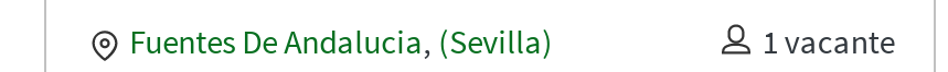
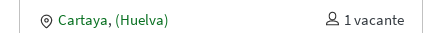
- Fuentes De Andalucia, (Sevilla)
+ Cartaya, (Huelva)
